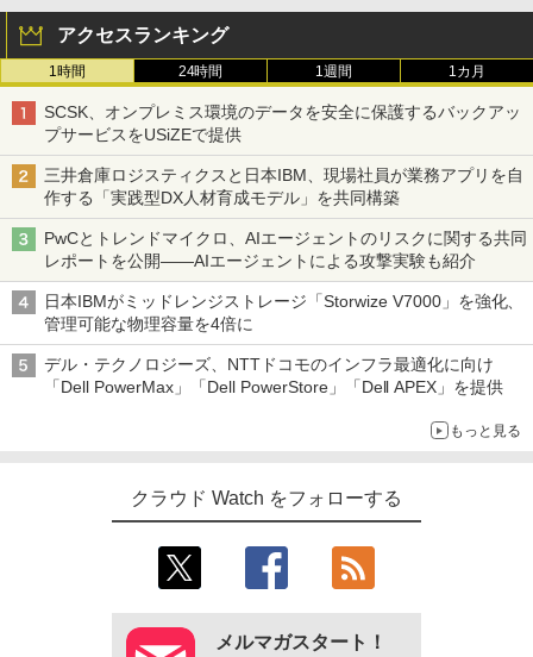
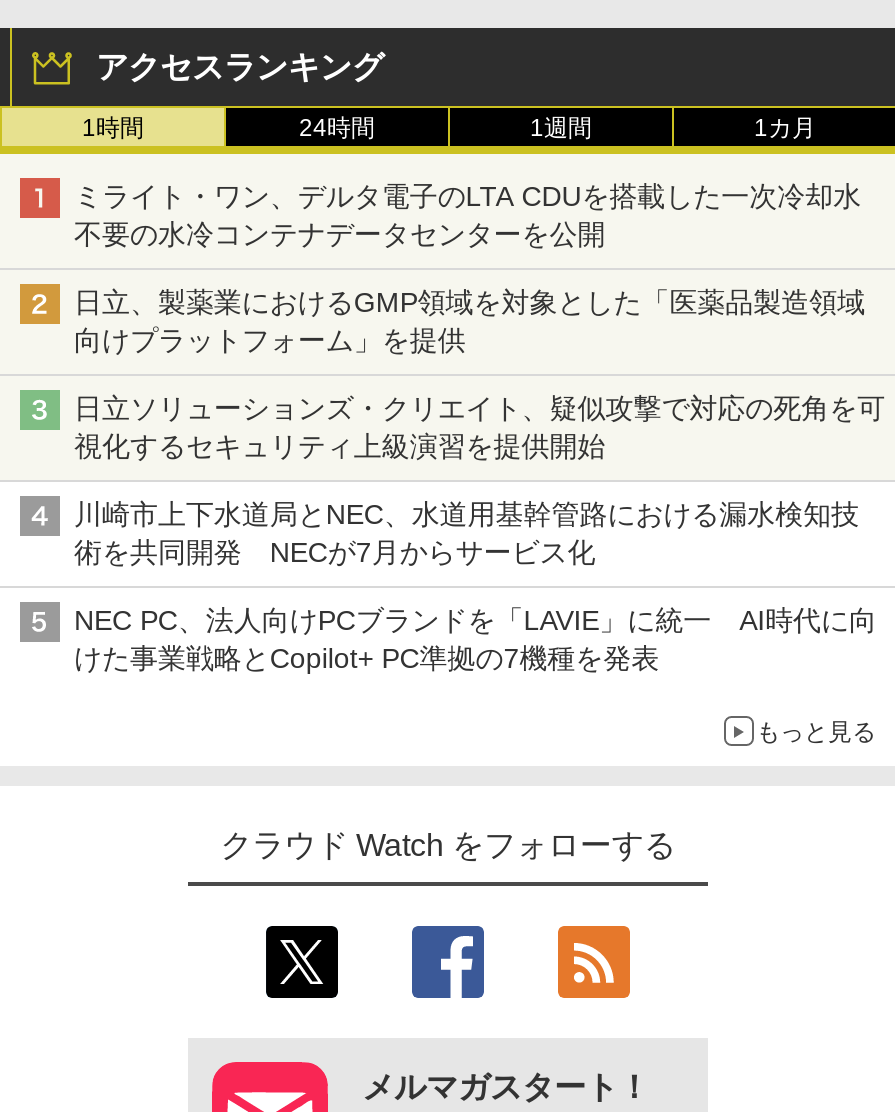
- SCSK、オンプレミス環境のデータを安全に保護するバックアッ
- プサービスをUSiZEで提供
+ ミライト・ワン、デルタ電子のLTA CDUを搭載した一次冷却水
+ 不要の水冷コンテナデータセンターを公開

- 三井倉庫ロジスティクスと日本IBM、現場社員が業務アプリを自
- 作する「実践型DX人材育成モデル」を共同構築
+ 日立、製薬業におけるGMP領域を対象とした「医薬品製造領域
+ 向けプラットフォーム」を提供

- PwCとトレンドマイクロ、AIエージェントのリスクに関する共同
- レポートを公開――AIエージェントによる攻撃実験も紹介
+ 日立ソリューションズ・クリエイト、疑似攻撃で対応の死角を可
+ 視化するセキュリティ上級演習を提供開始

- 日本IBMがミッドレンジストレージ「Storwize V7000」を強化、
- 管理可能な物理容量を4倍に
+ 川崎市上下水道局とNEC、水道用基幹管路における漏水検知技
+ 術を共同開発 NECが7月からサービス化

- デル・テクノロジーズ、NTTドコモのインフラ最適化に向け
- 「Dell PowerMax」「Dell PowerStore」「Dell APEX」を提供
+ NEC PC、法人向けPCブランドを「LAVIE」に統一 AI時代に向
+ けた事業戦略とCopilot+ PC準拠の7機種を発表
